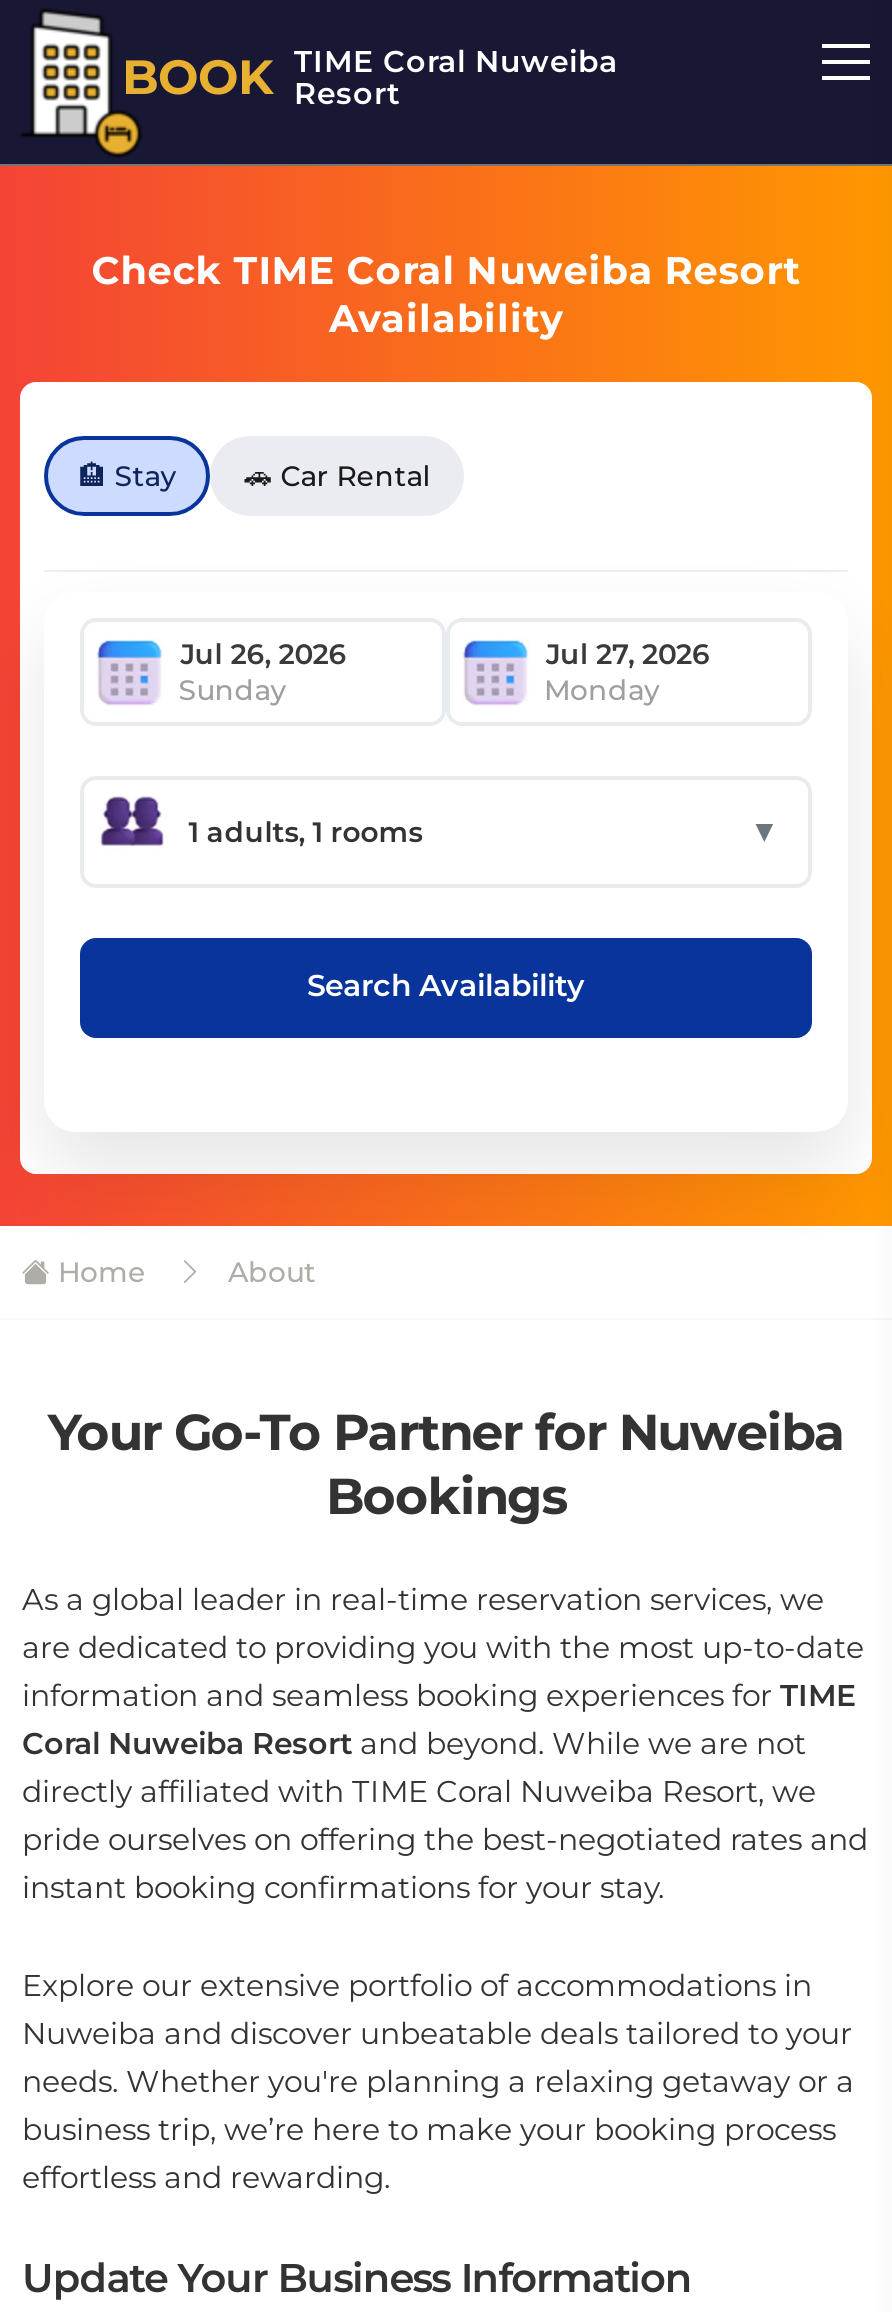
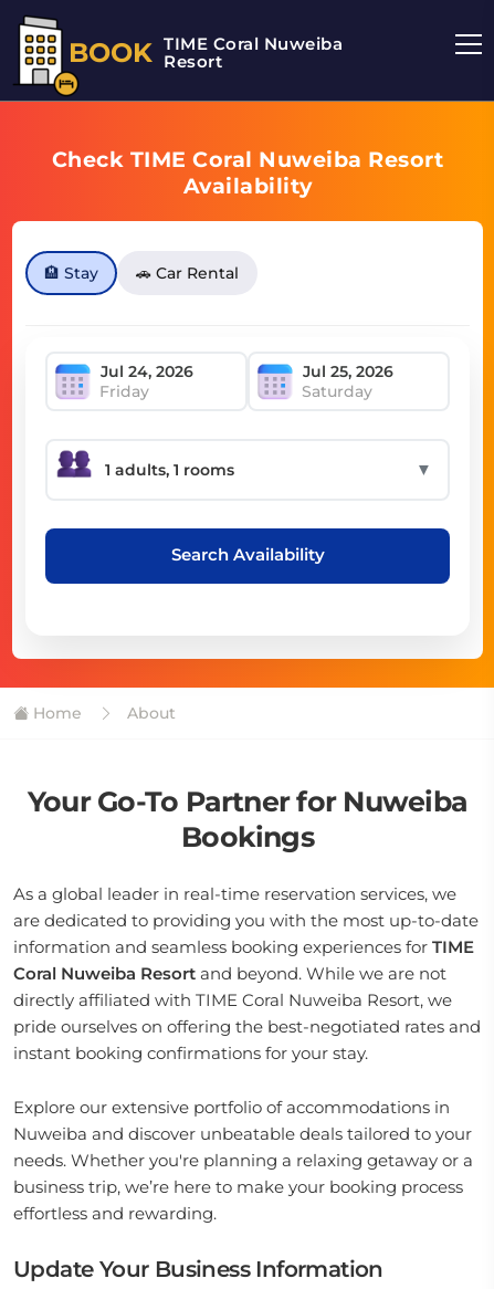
- Sunday
- Monday
+ Friday
+ Saturday
